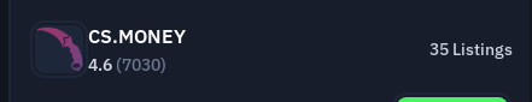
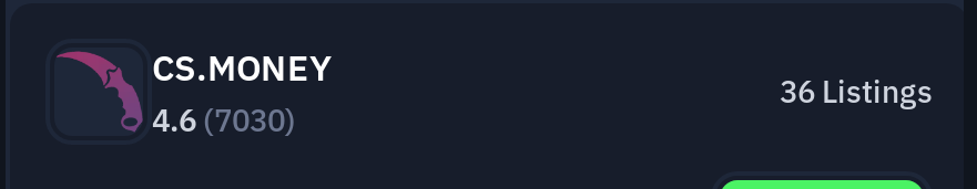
- 35 Listings
+ 36 Listings
